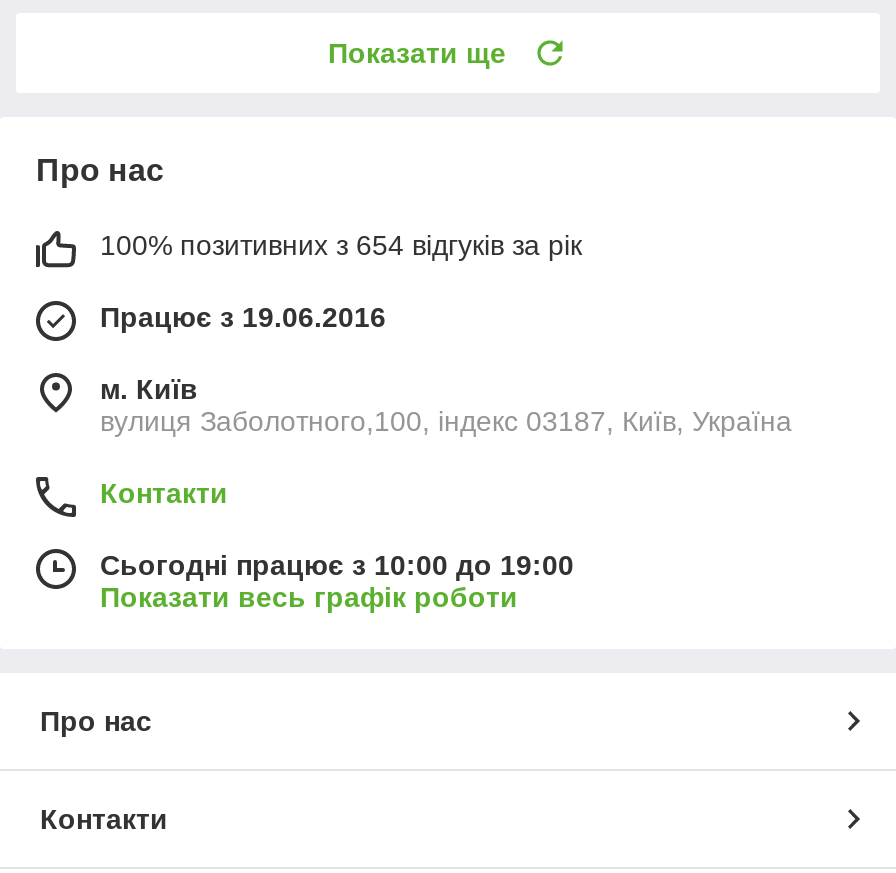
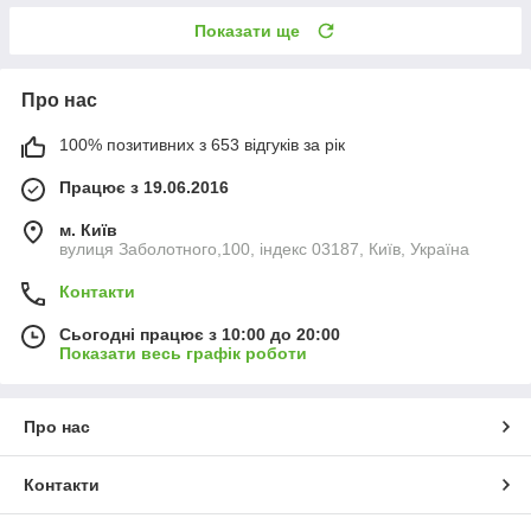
- 100% позитивних з 654 відгуків за рік
+ 100% позитивних з 653 відгуків за рік

- Сьогодні працює з 10:00 до 19:00
+ Сьогодні працює з 10:00 до 20:00
